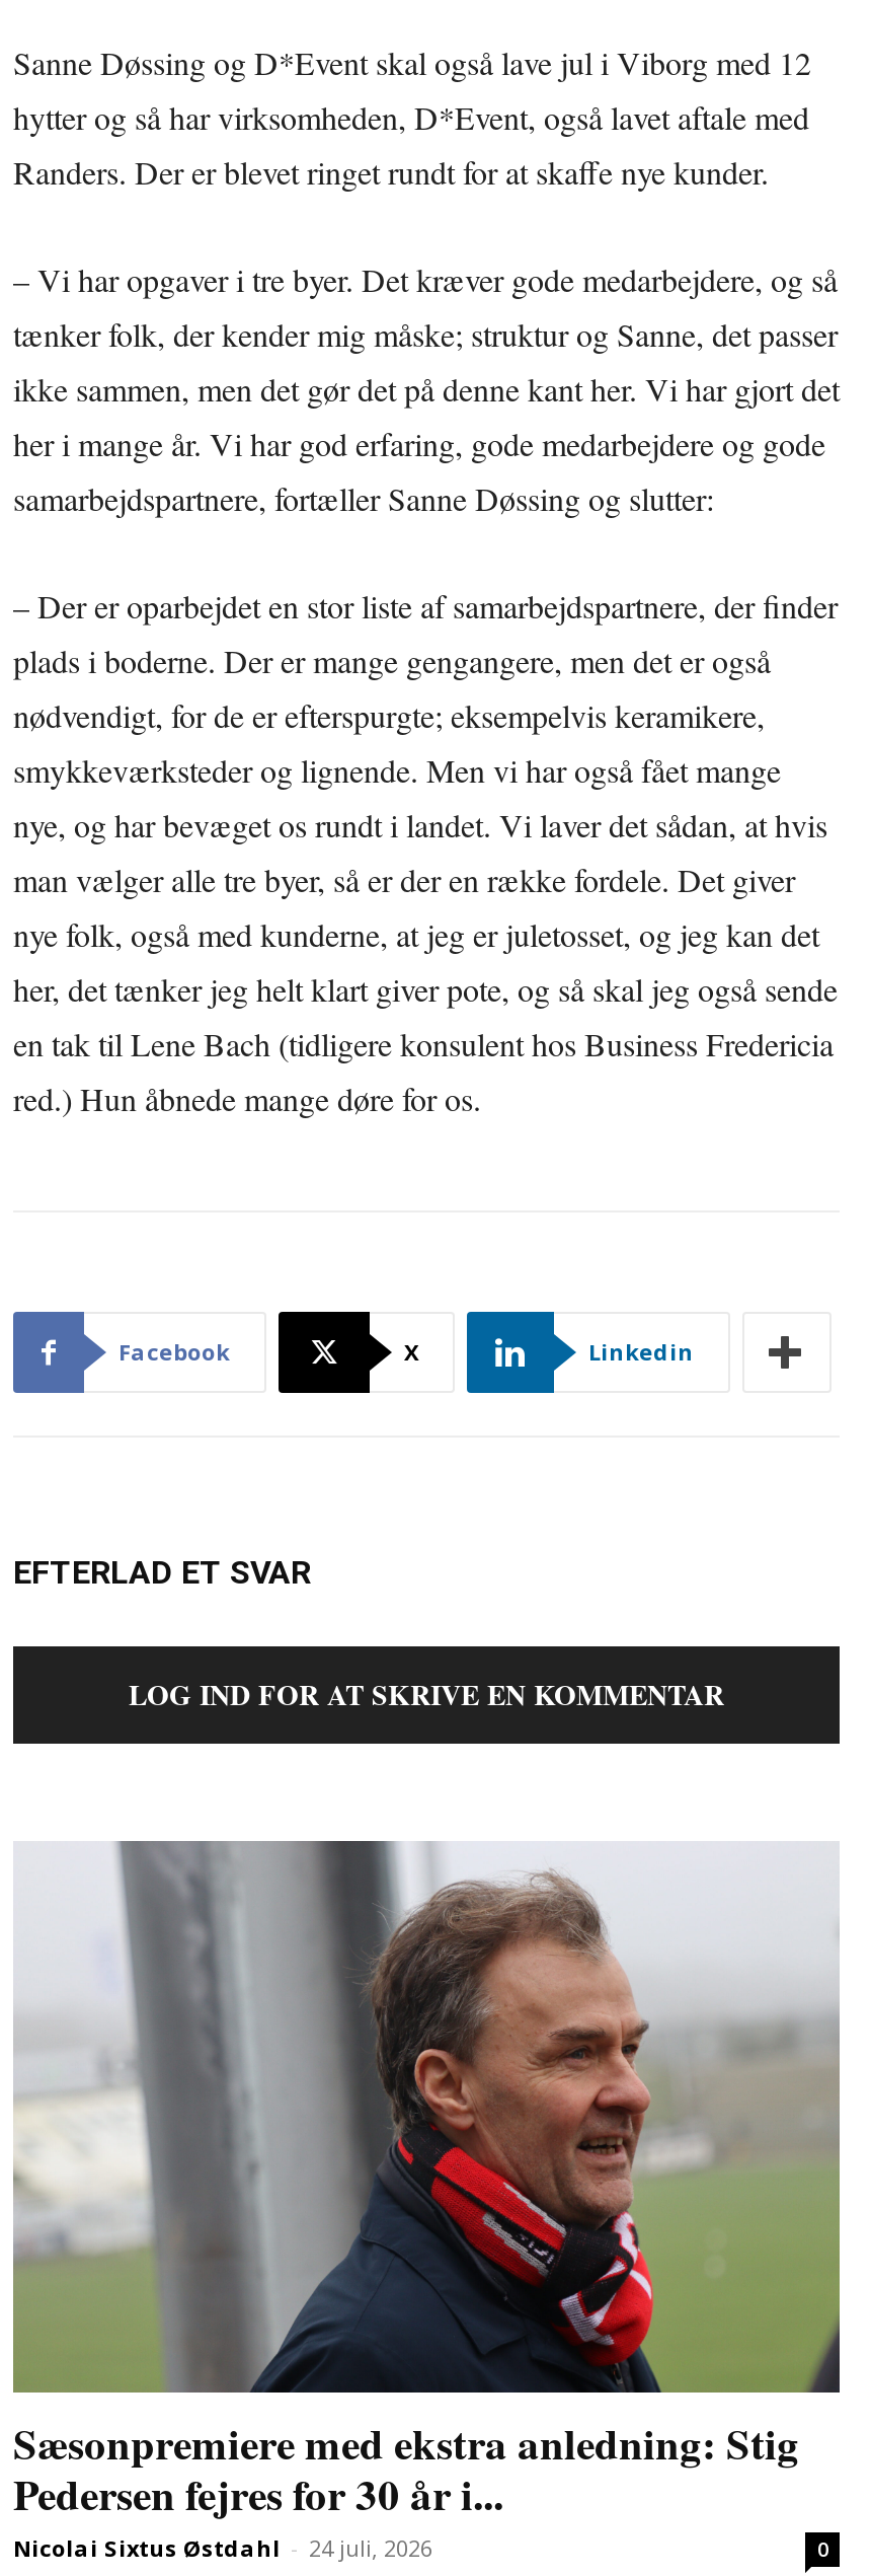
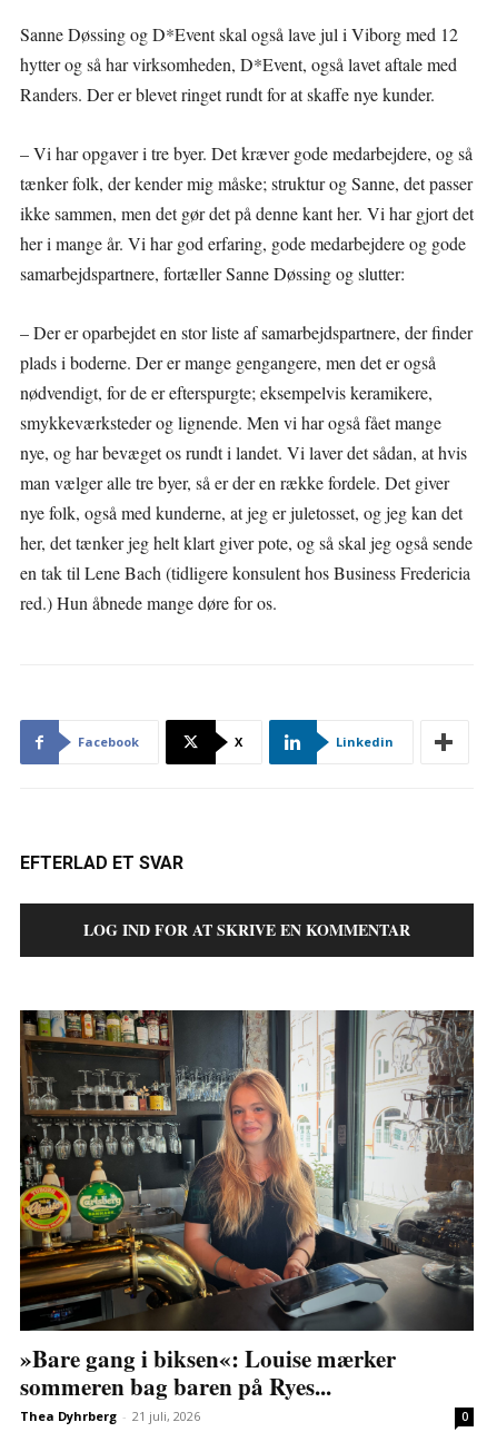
- [image]
- Sæsonpremiere med ekstra anledning: Stig
- Pedersen fejres for 30 år i...
- Nicolai Sixtus Østdahl - 24 juli, 2026
+ [image]
+ »Bare gang i biksen«: Louise mærker
+ sommeren bag baren på Ryes...
+ Thea Dyhrberg - 21 juli, 2026
